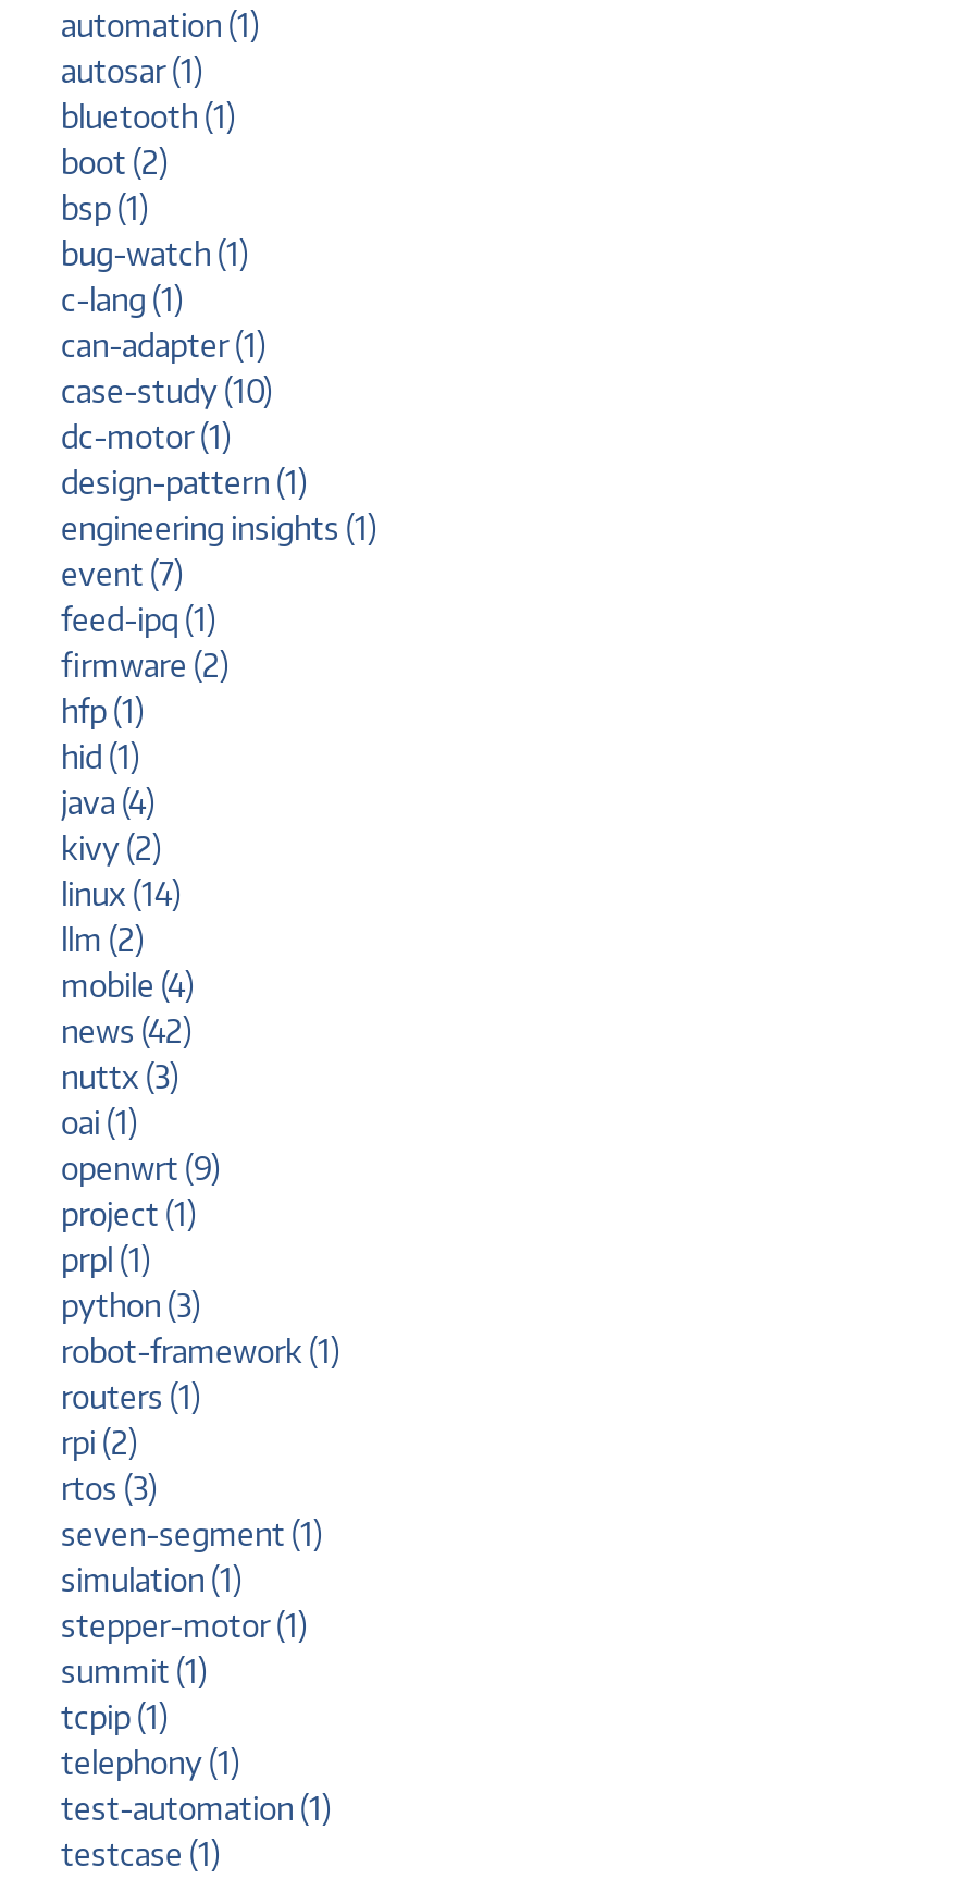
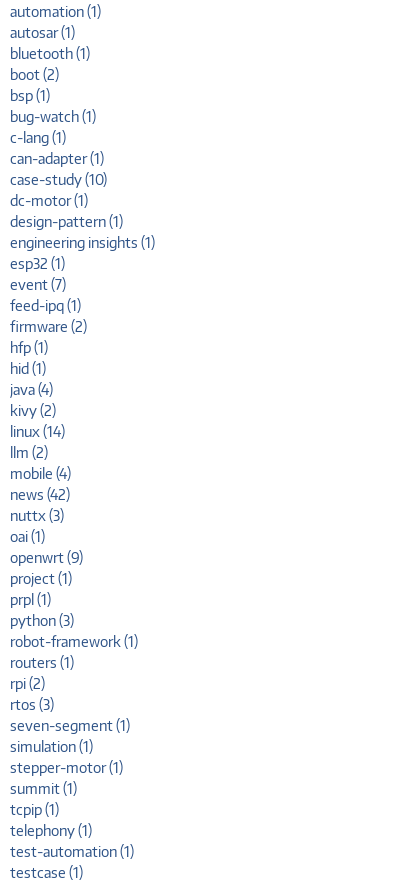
+ esp32 (1)
